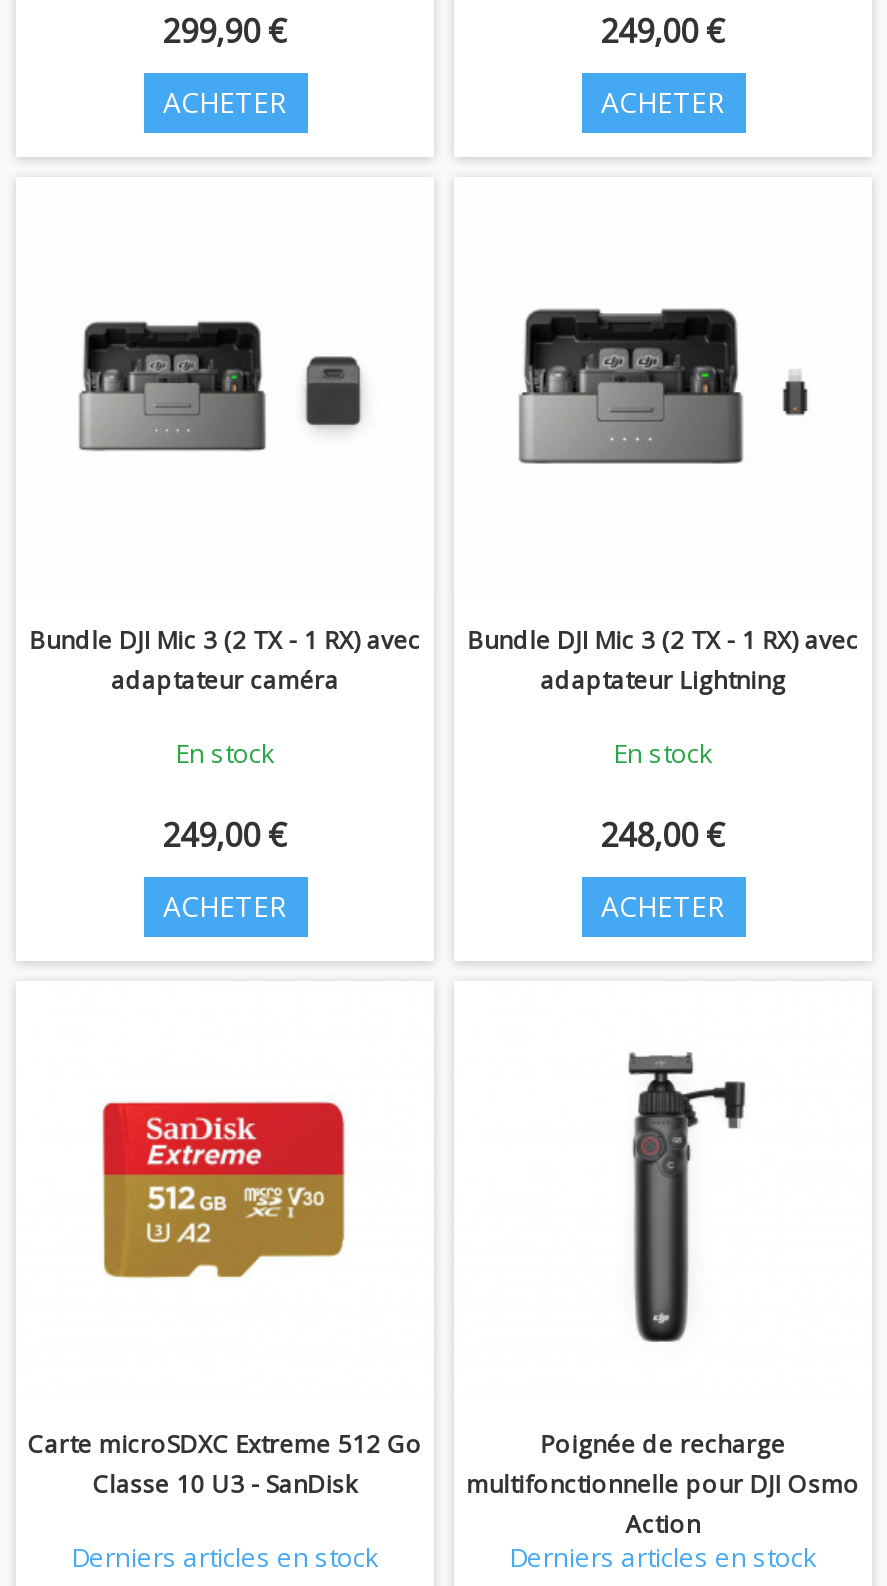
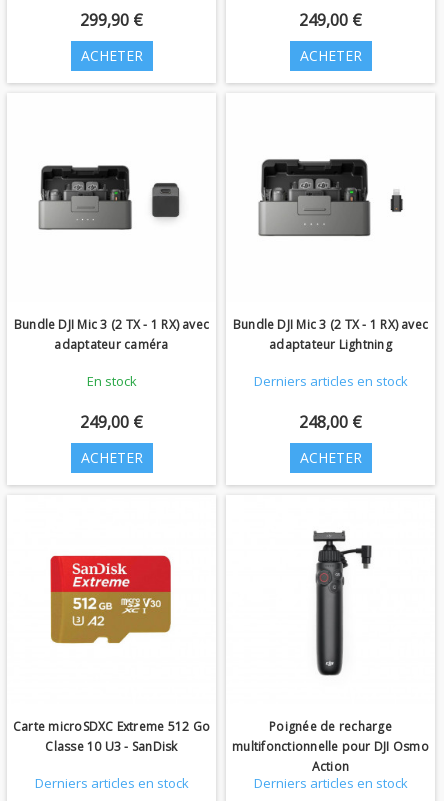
- En stock
+ Derniers articles en stock
